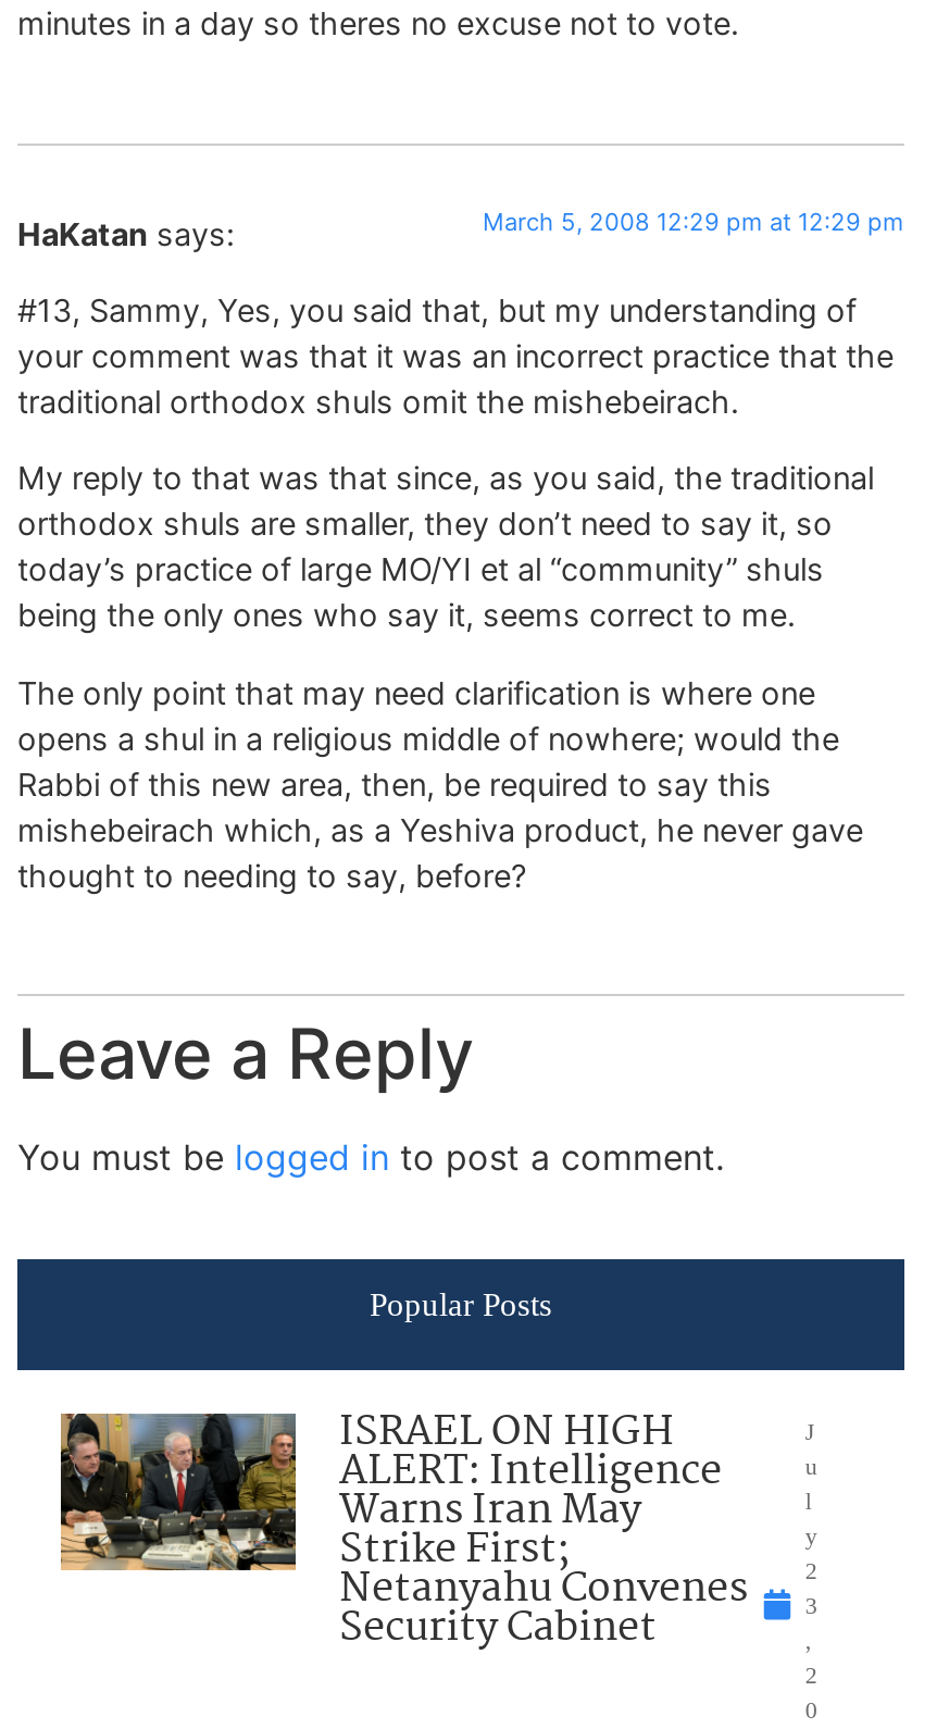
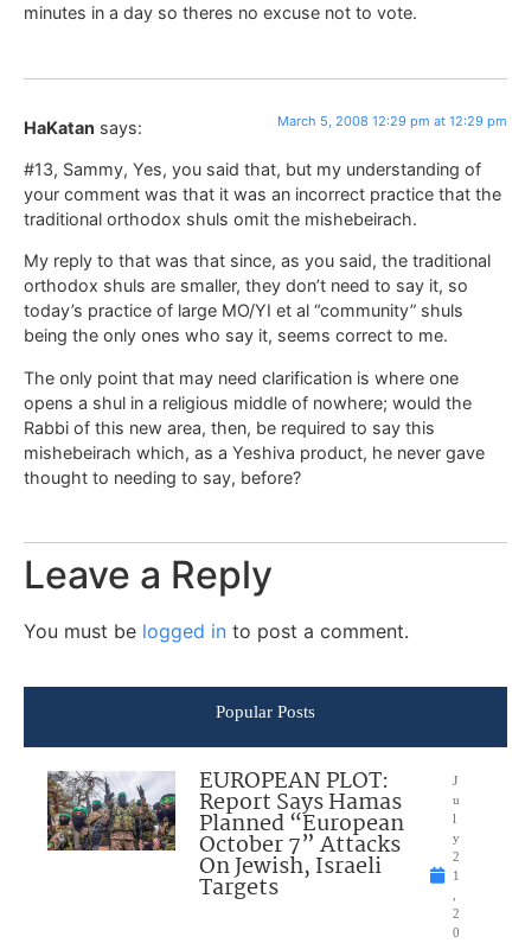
- [image]
- ISRAEL ON HIGH
- ALERT: Intelligence
- Warns Iran May
- Strike First;
- Netanyahu Convenes
- Security Cabinet
+ [image]
+ EUROPEAN PLOT:
+ Report Says Hamas
+ Planned “European
+ October 7” Attacks
+ On Jewish, Israeli
+ Targets

- 3
+ 1
